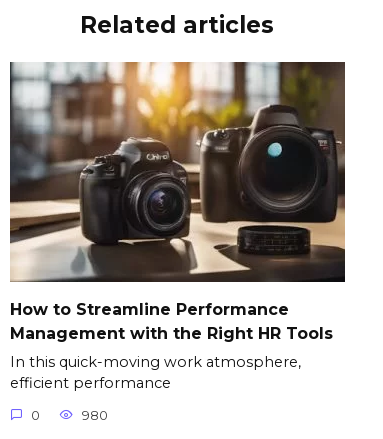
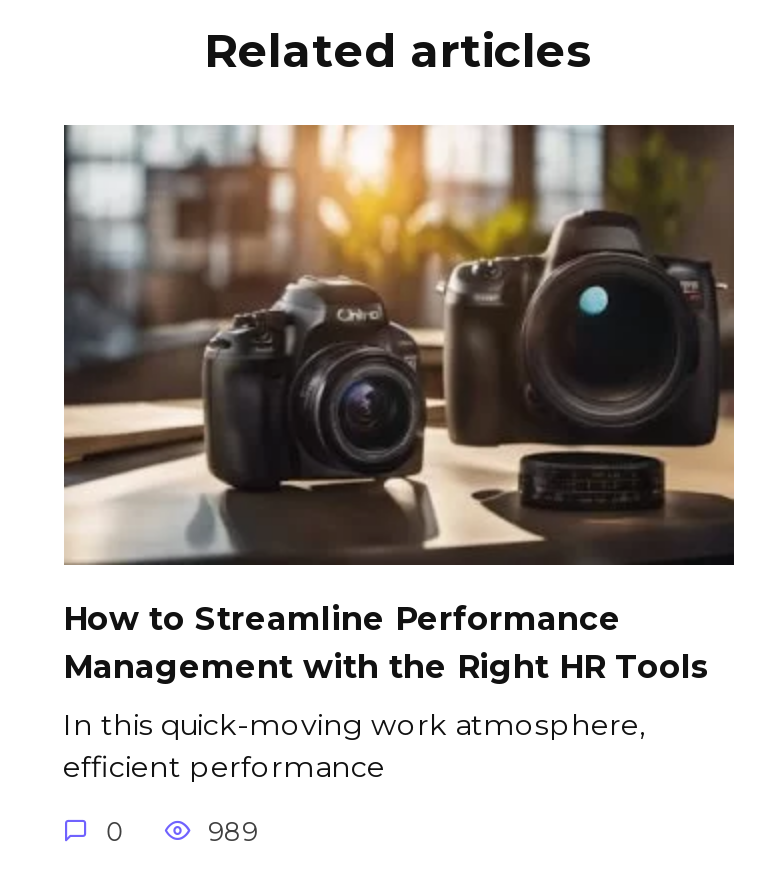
- 980
+ 989
